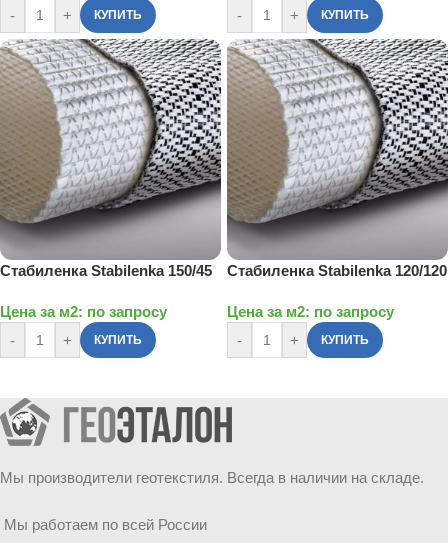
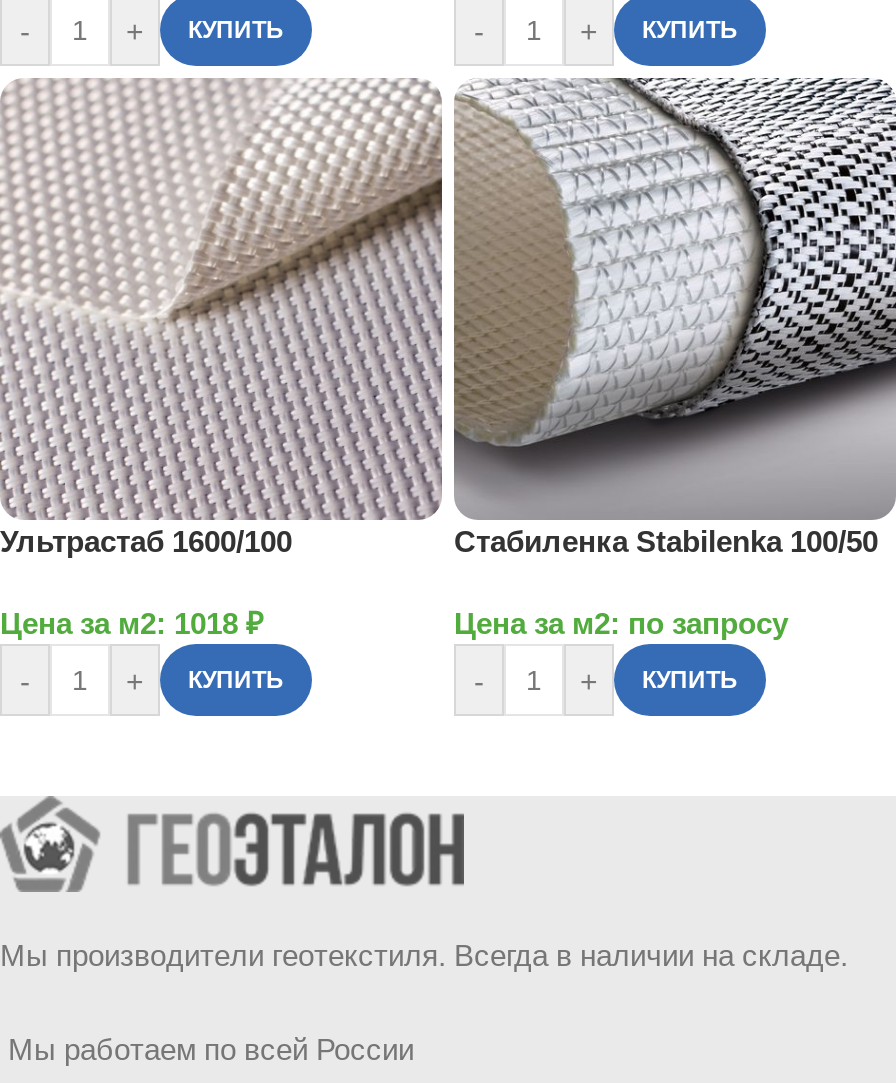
- [image]
- Стабиленка Stabilenka 150/45
+ [image]
+ Ультрастаб 1600/100

- Стабиленка Stabilenka 120/120
+ Стабиленка Stabilenka 100/50

- Цена за м2: по запросу
+ Цена за м2: 1018 ₽
